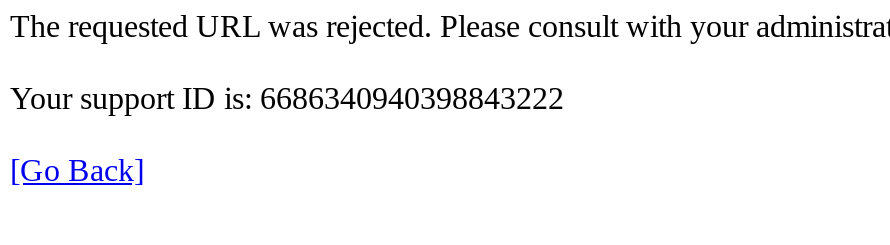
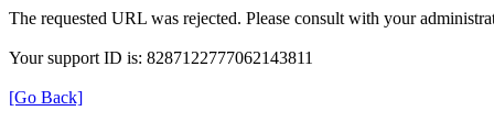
- Your support ID is: 6686340940398843222
+ Your support ID is: 8287122777062143811
